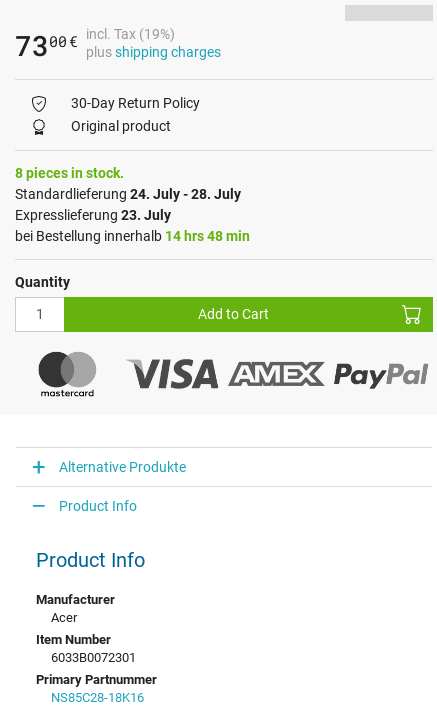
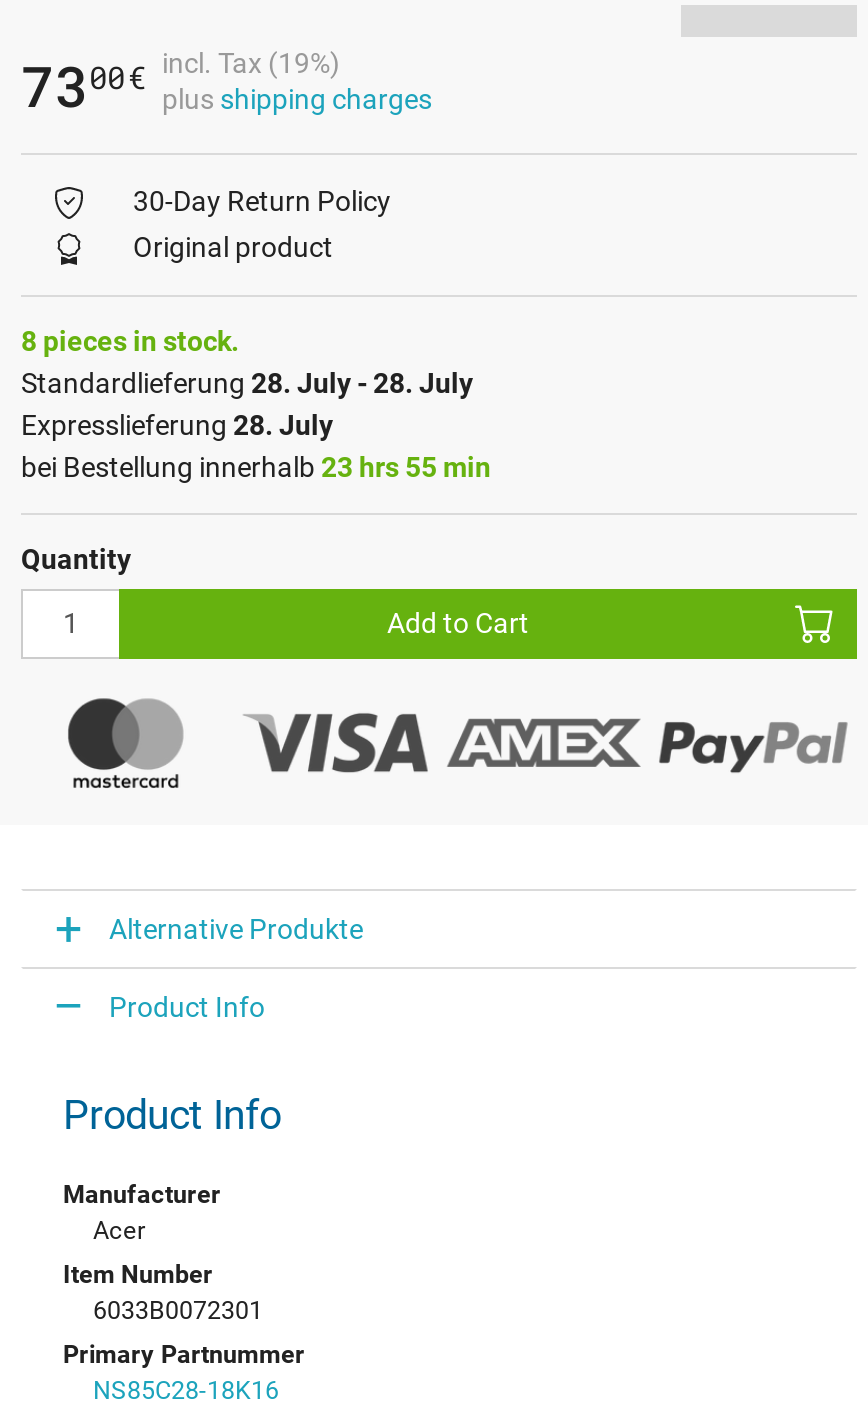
- Standardlieferung 24. July - 28. July
+ Standardlieferung 28. July - 28. July

- Expresslieferung 23. July
+ Expresslieferung 28. July

- bei Bestellung innerhalb 14 hrs 48 min
+ bei Bestellung innerhalb 23 hrs 55 min
